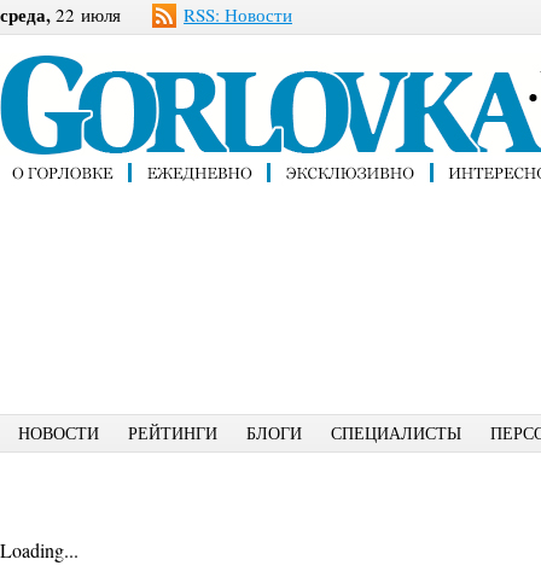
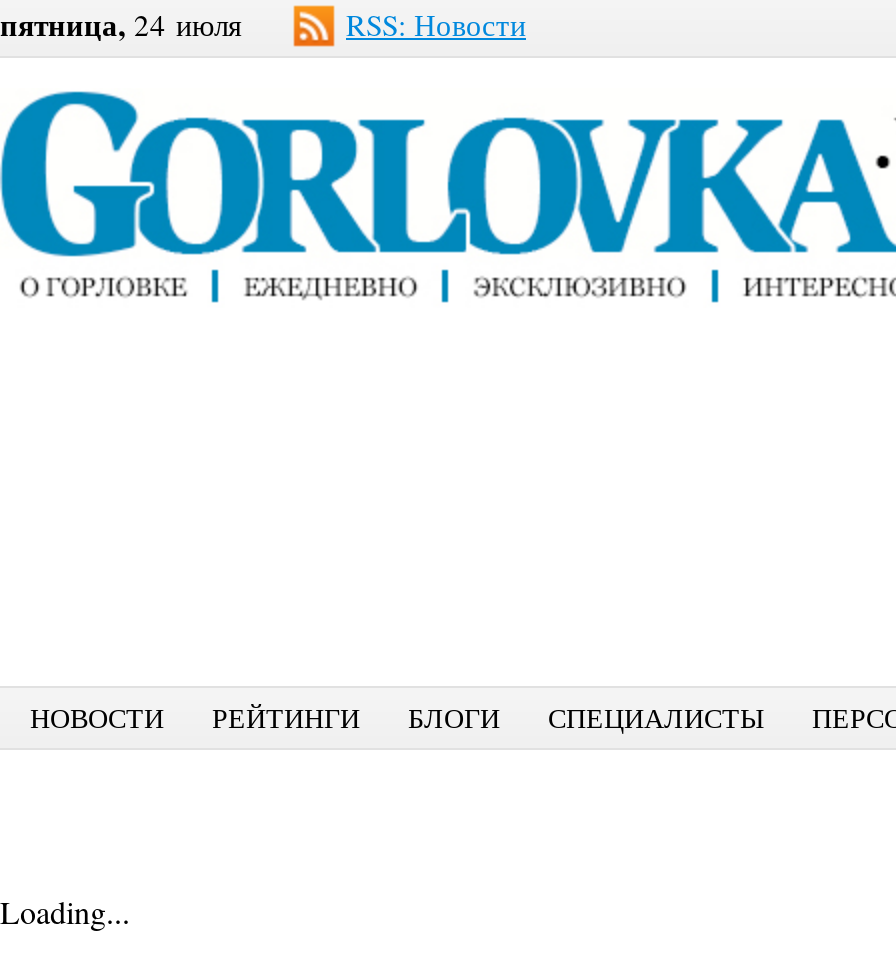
- среда, 22 июля
+ пятница, 24 июля
